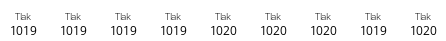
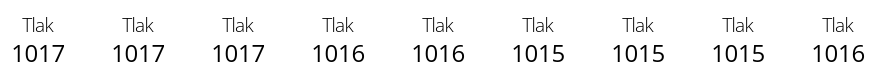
- 1019
+ 1017

- 1019
+ 1017

- 1019
+ 1017

- 1019
+ 1016

- 1020
+ 1016

- 1020
+ 1015

- 1020
+ 1015

- 1019
+ 1015

- 1020
+ 1016
